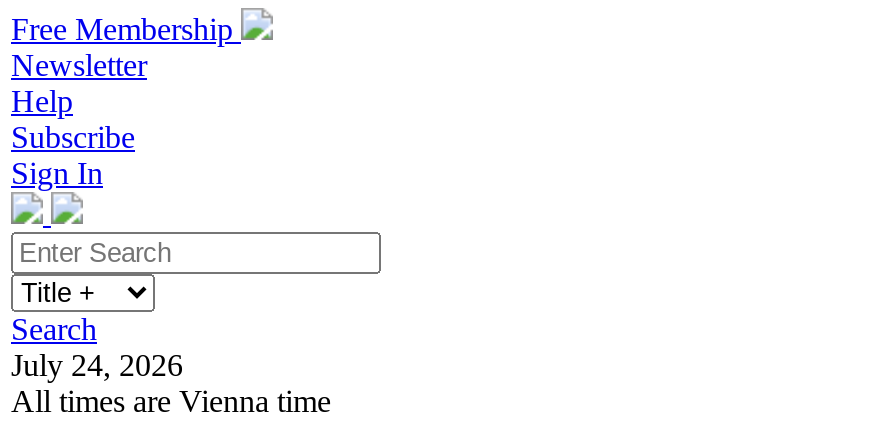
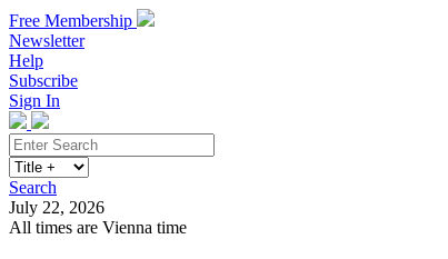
- July 24, 2026
+ July 22, 2026
